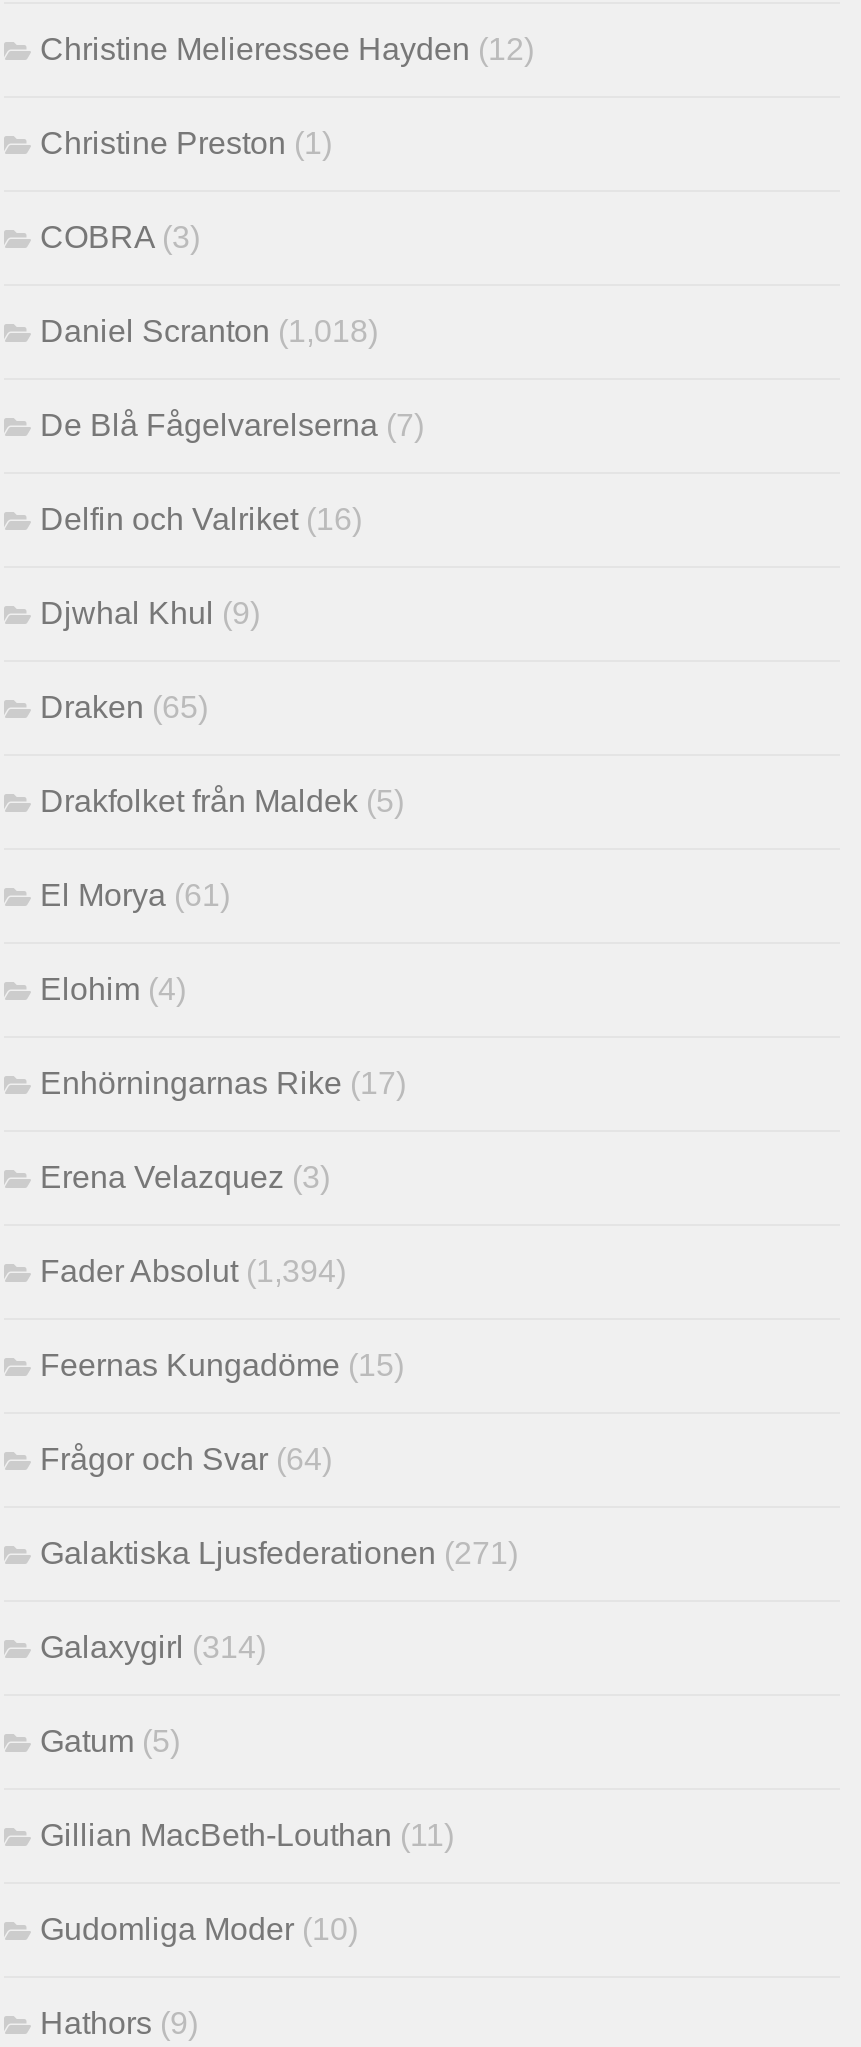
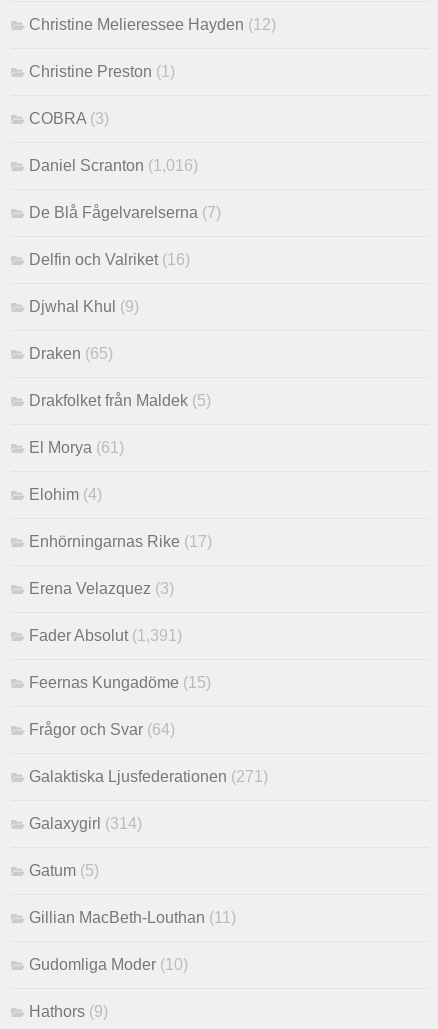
- Daniel Scranton (1,018)
+ Daniel Scranton (1,016)

- Fader Absolut (1,394)
+ Fader Absolut (1,391)
